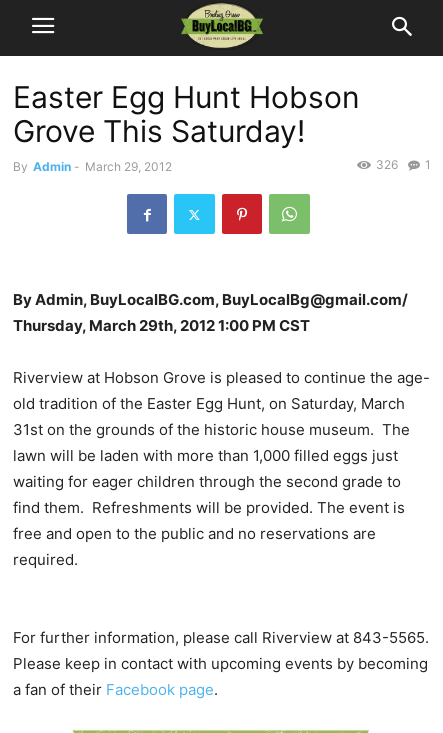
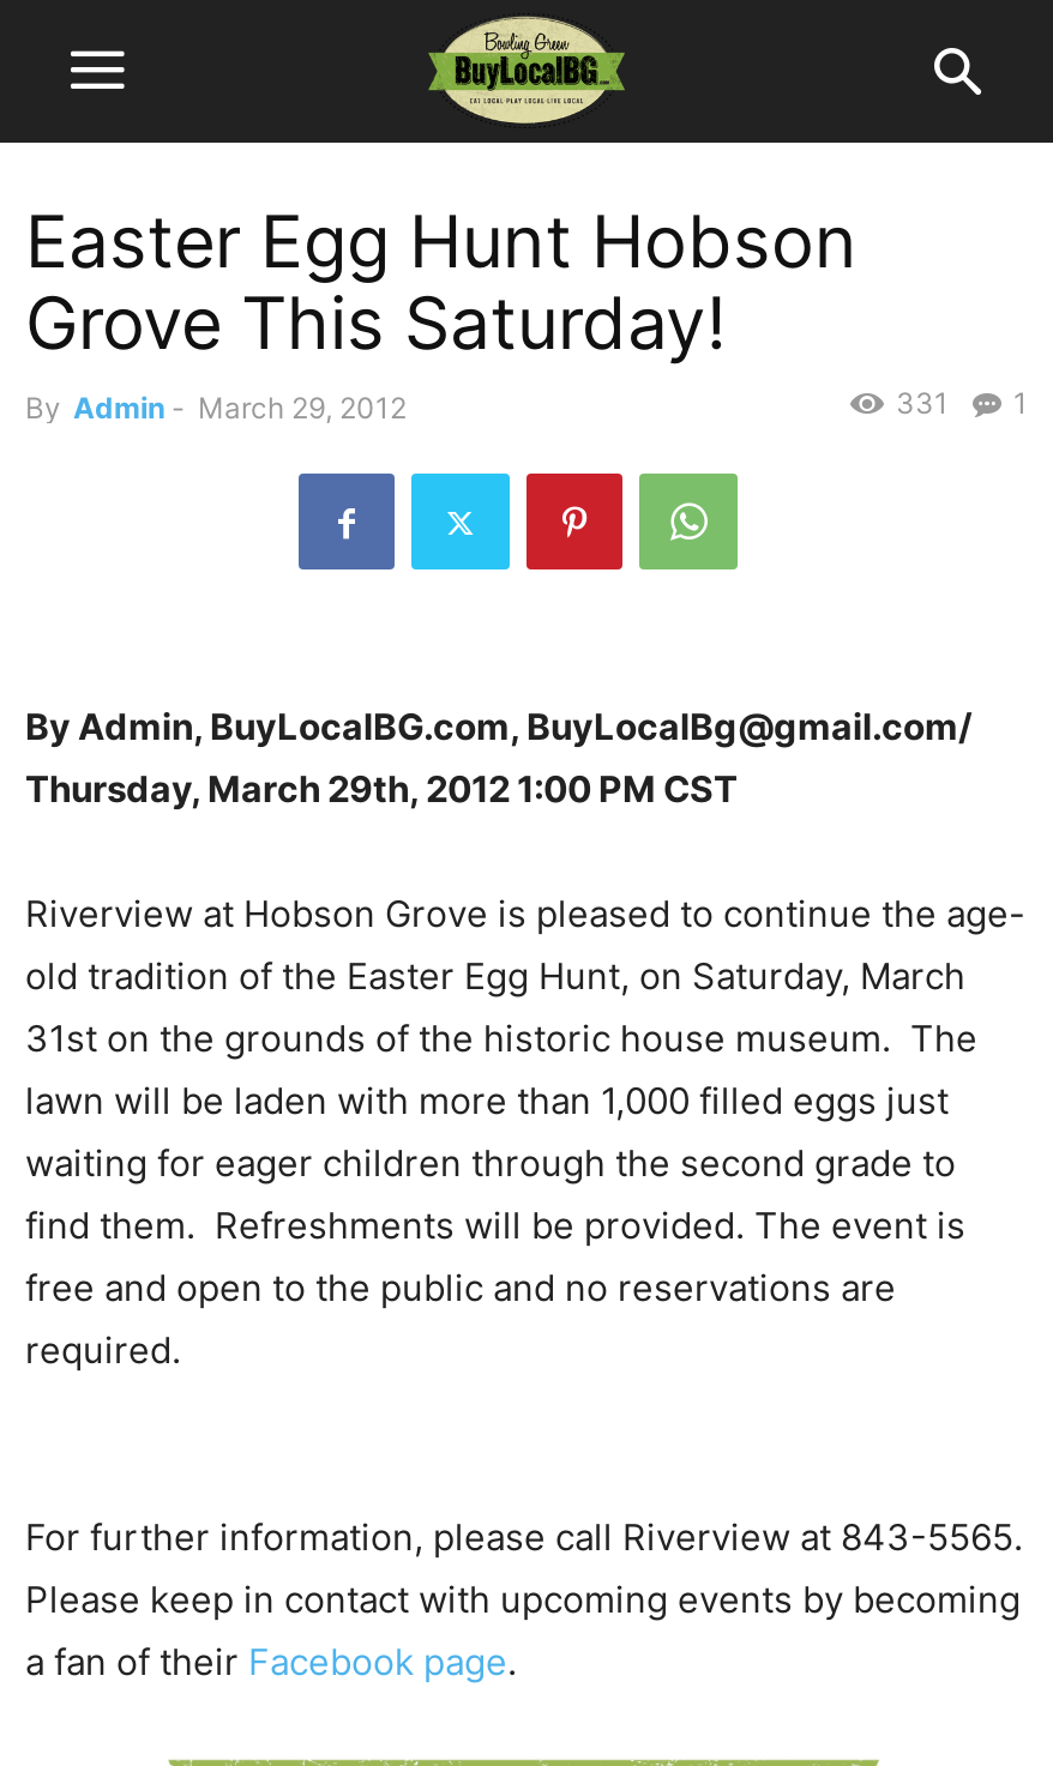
- 326 1
+ 331 1
